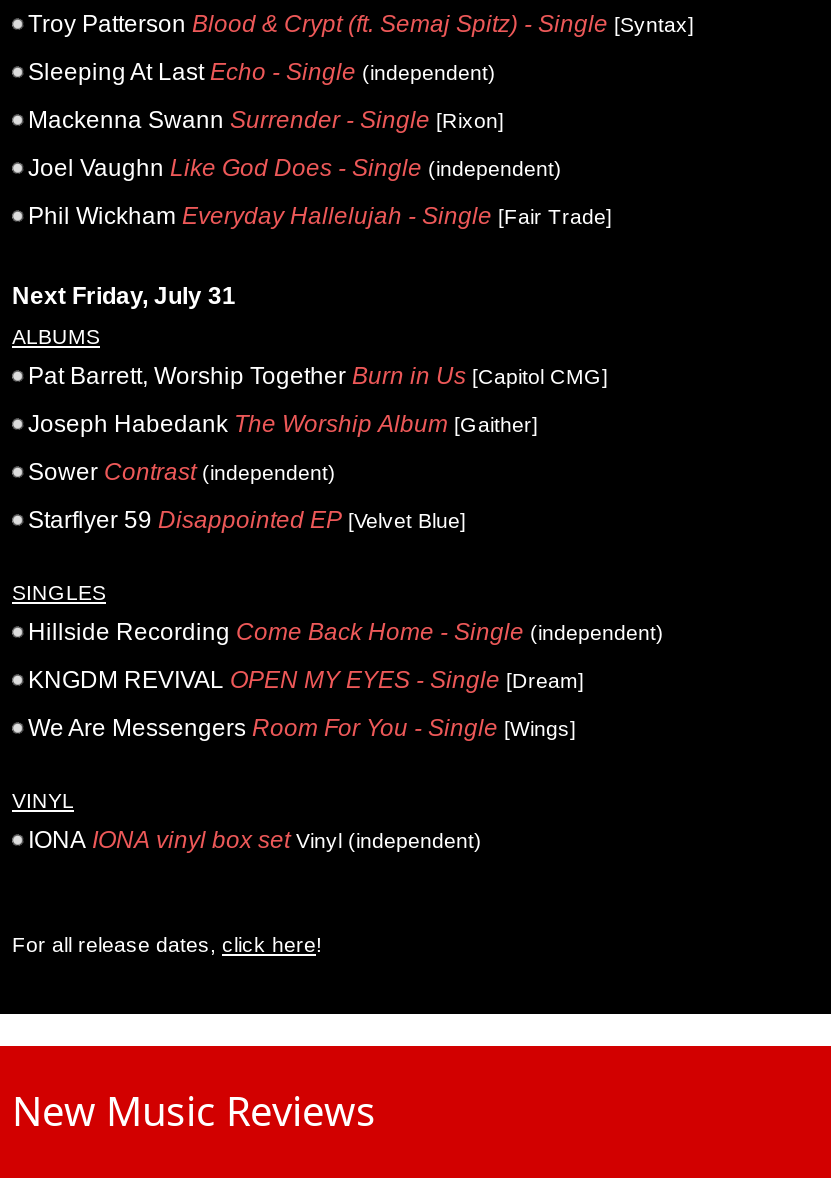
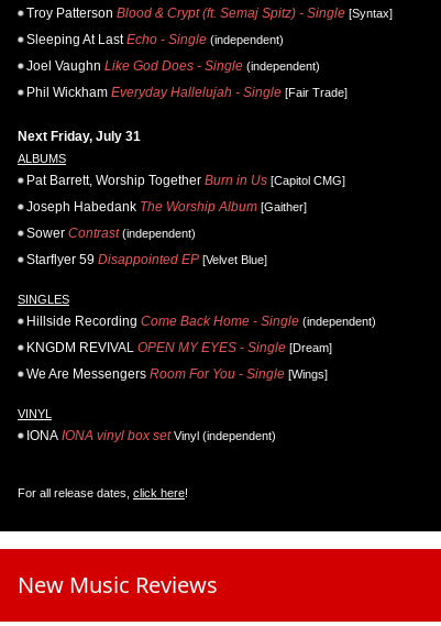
- Mackenna Swann Surrender - Single [Rixon]
